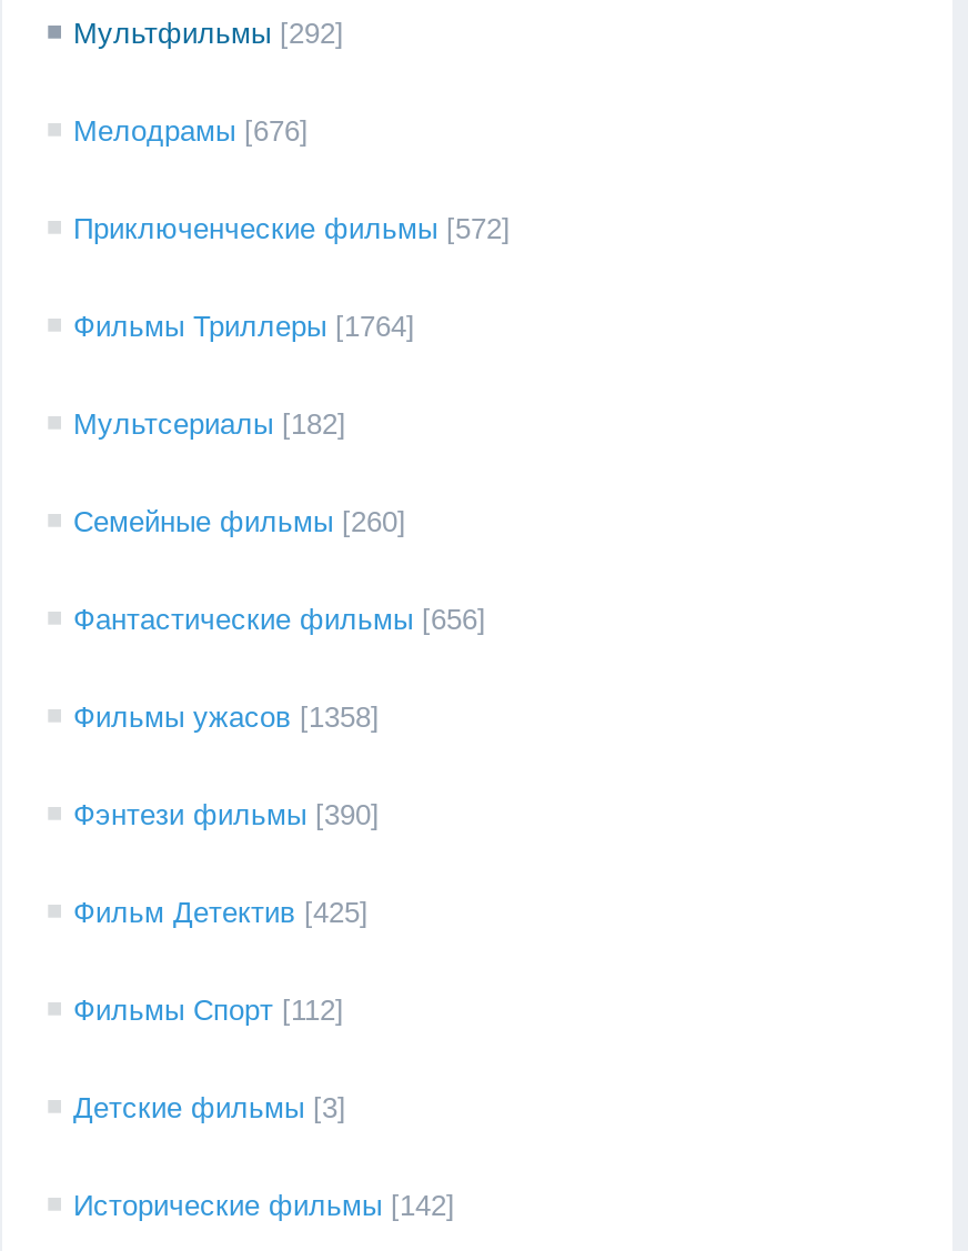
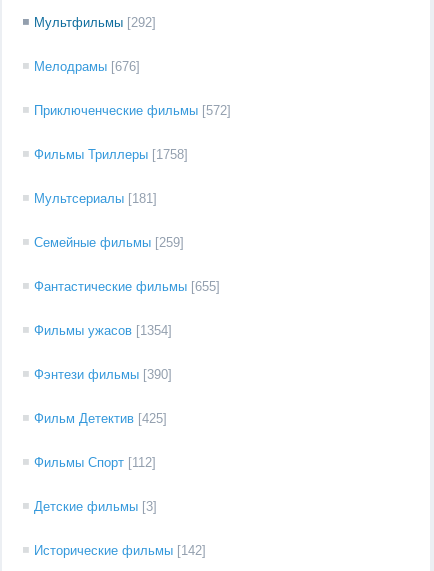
- Фильмы Триллеры [1764]
+ Фильмы Триллеры [1758]

- Мультсериалы [182]
+ Мультсериалы [181]

- Семейные фильмы [260]
+ Семейные фильмы [259]

- Фантастические фильмы [656]
+ Фантастические фильмы [655]

- Фильмы ужасов [1358]
+ Фильмы ужасов [1354]
